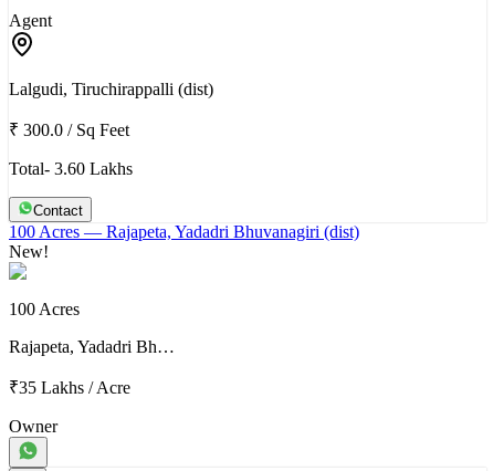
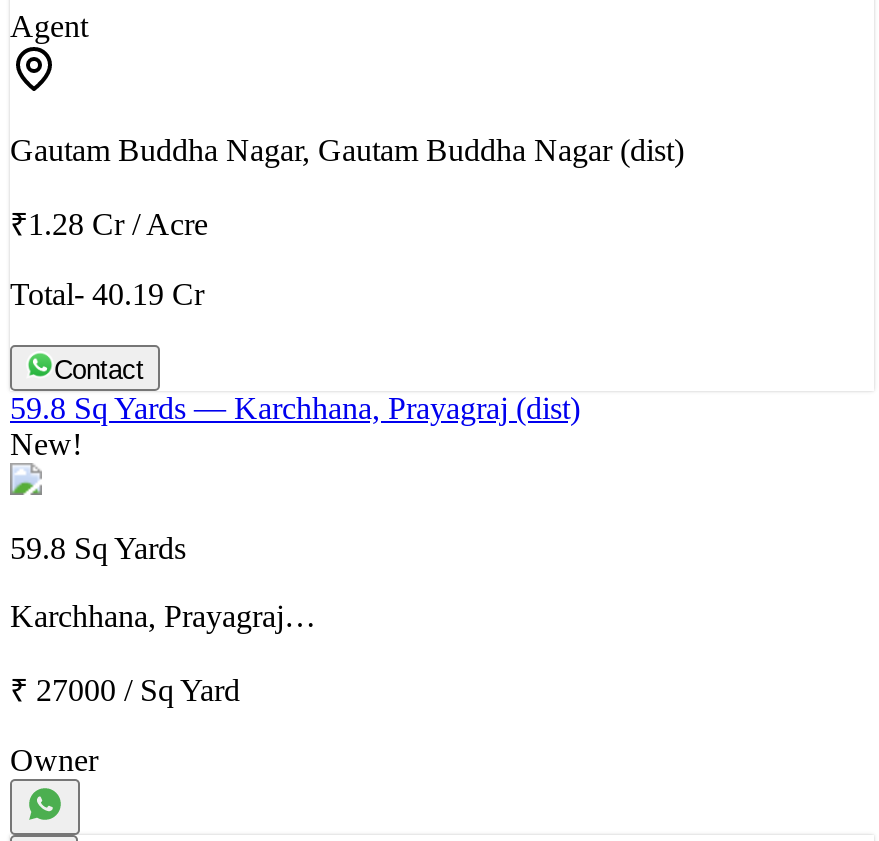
- Lalgudi, Tiruchirappalli (dist)
+ Gautam Buddha Nagar, Gautam Buddha Nagar (dist)

- ₹ 300.0 / Sq Feet
+ ₹1.28 Cr / Acre

- Total- 3.60 Lakhs
+ Total- 40.19 Cr

- 100 Acres — Rajapeta, Yadadri Bhuvanagiri (dist)
+ 59.8 Sq Yards — Karchhana, Prayagraj (dist)

- 100 Acres
+ 59.8 Sq Yards

- Rajapeta, Yadadri Bh…
+ Karchhana, Prayagraj…

- ₹35 Lakhs / Acre
+ ₹ 27000 / Sq Yard
